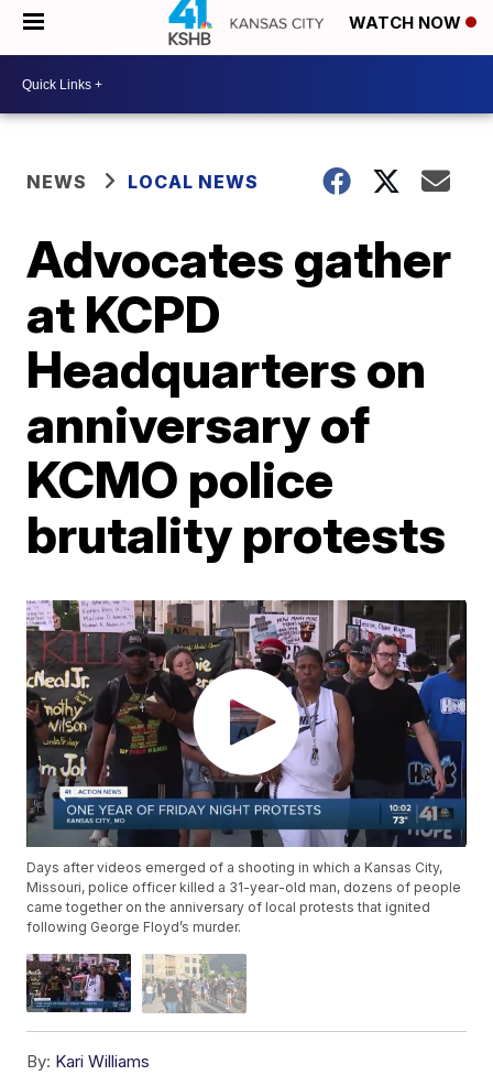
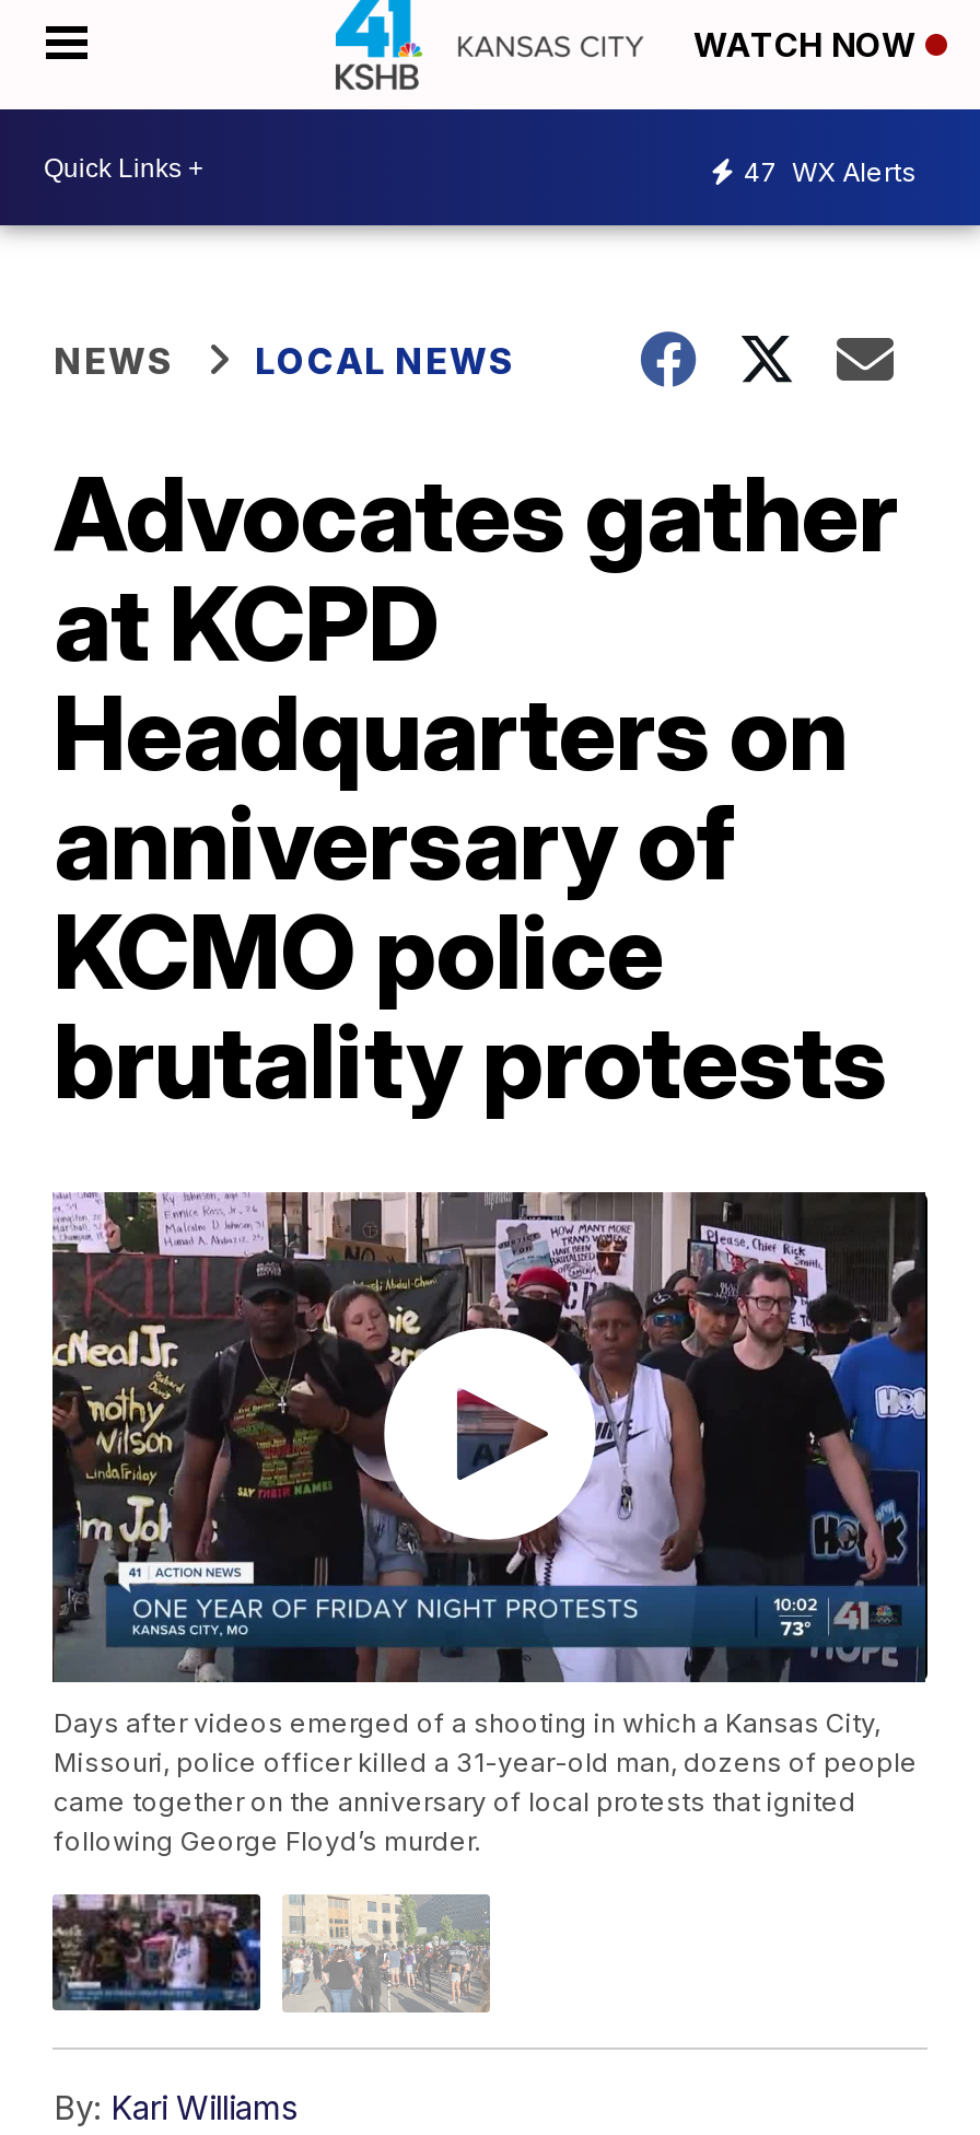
+ 47 WX Alerts
